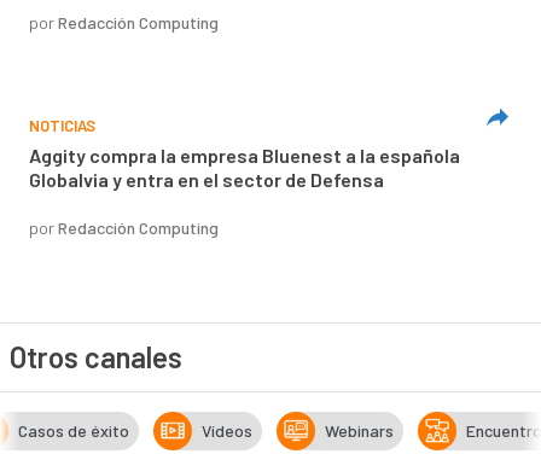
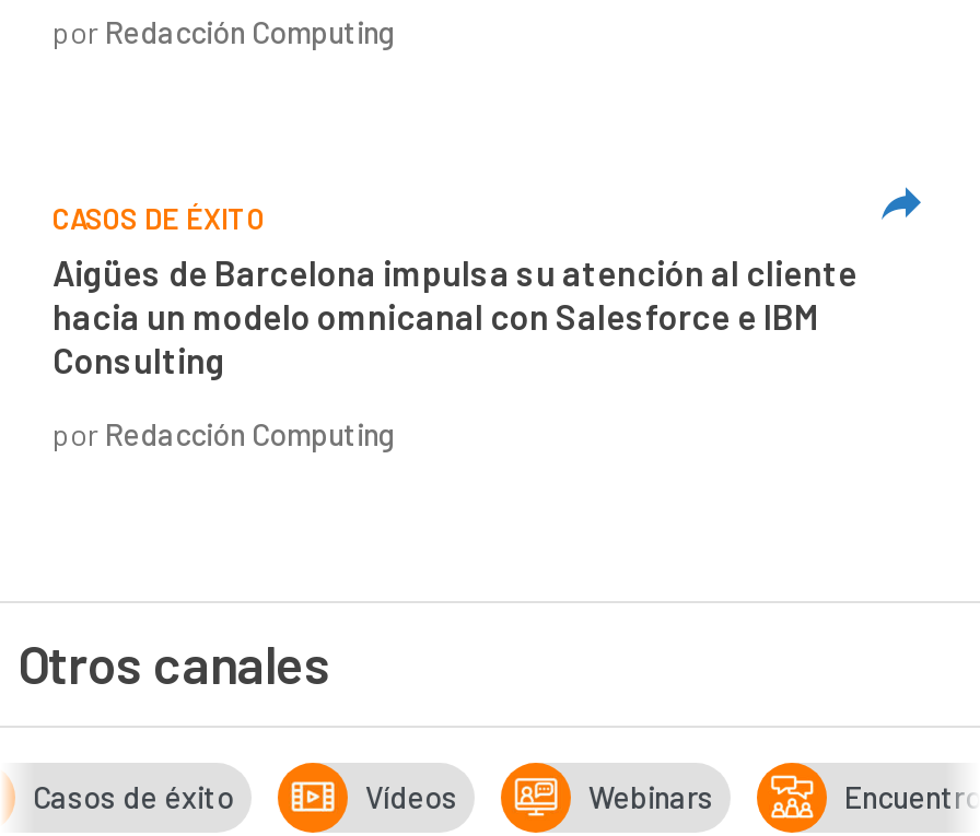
- NOTICIAS
- Aggity compra la empresa Bluenest a la española
- Globalvia y entra en el sector de Defensa
+ CASOS DE ÉXITO
+ Aigües de Barcelona impulsa su atención al cliente
+ hacia un modelo omnicanal con Salesforce e IBM
+ Consulting
